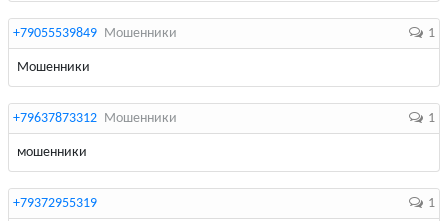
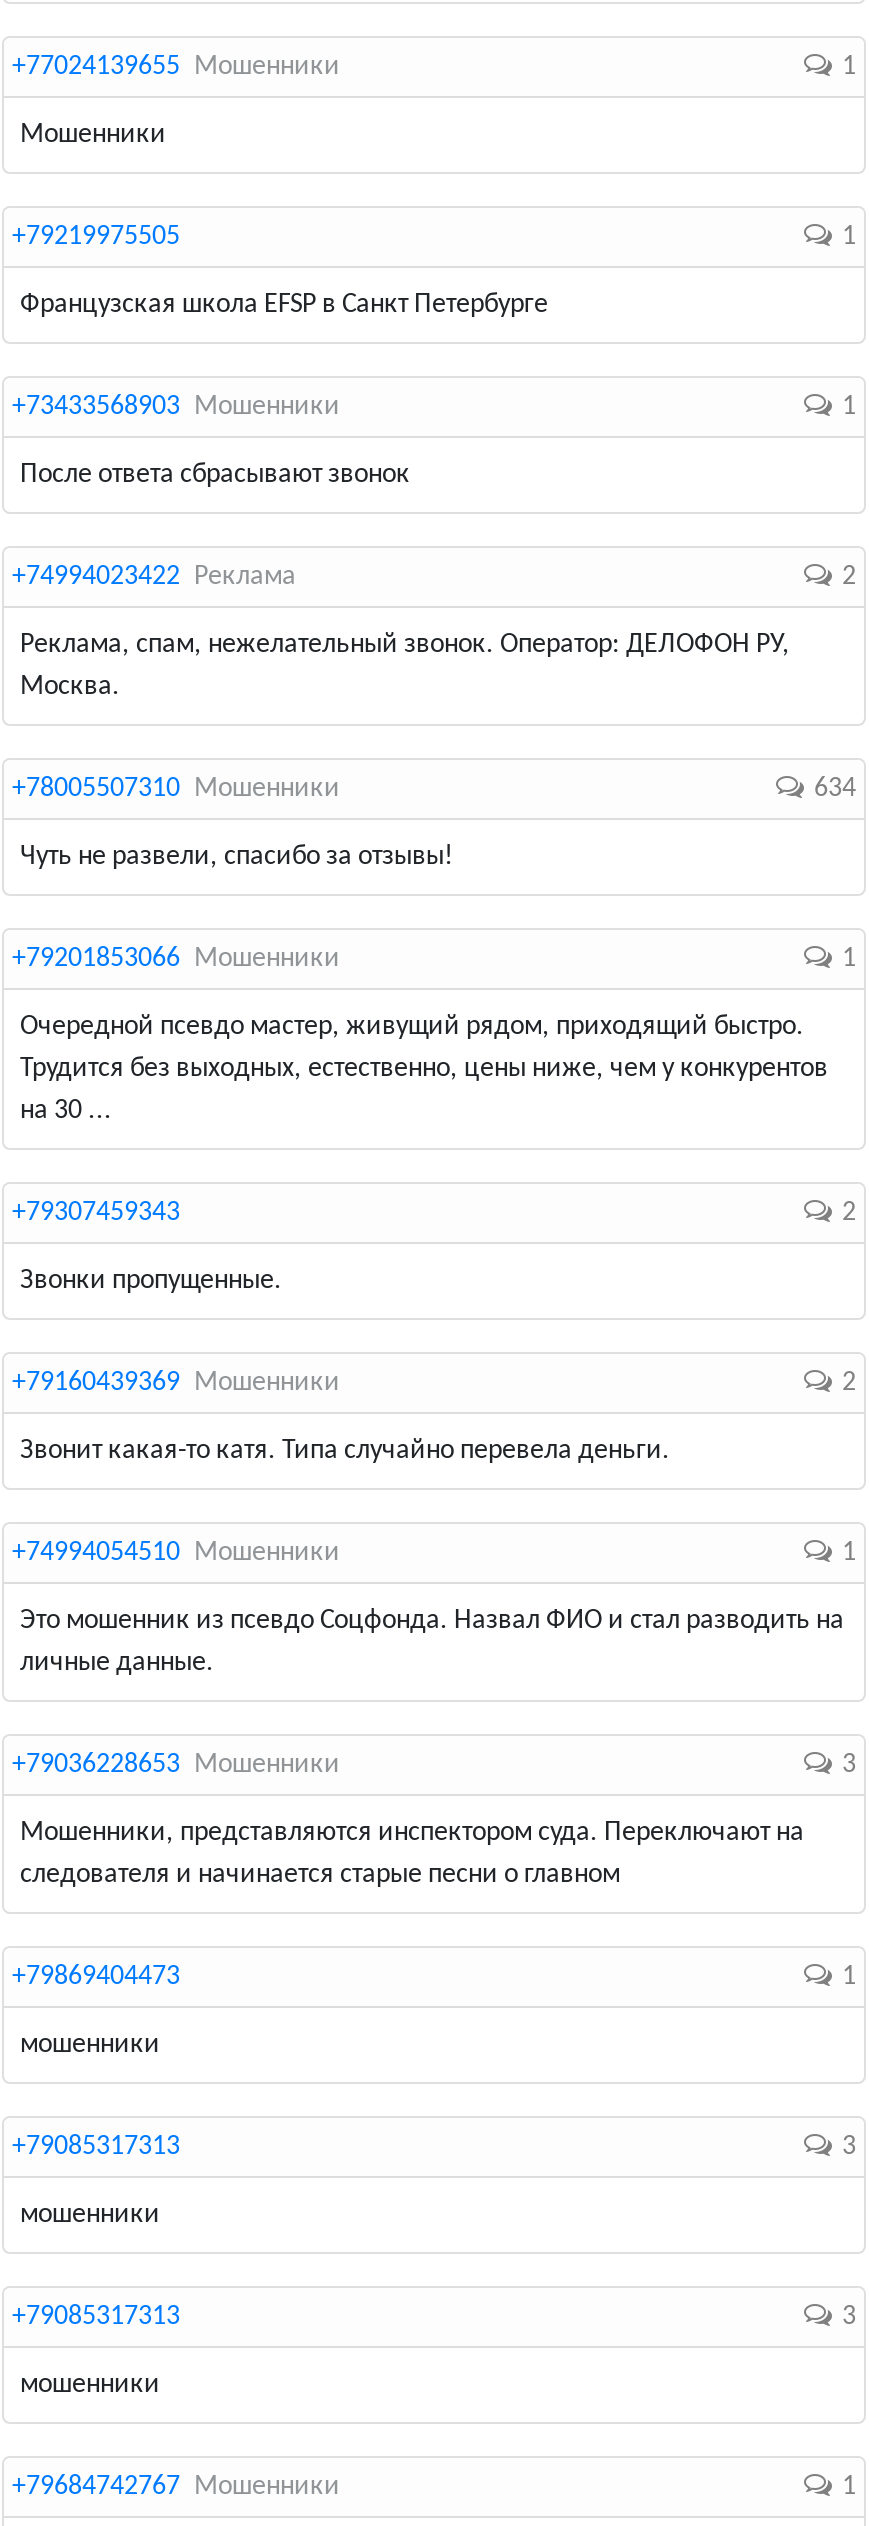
- +79055539849 Мошенники
+ +77024139655 Мошенники

- +79637873312 Мошенники
+ +79219975505
+ 1
+ Французская школа EFSP в Санкт Петербурге
+ +73433568903 Мошенники
+ 1
+ После ответа сбрасывают звонок
+ +74994023422 Реклама
+ 2
+ Реклама, спам, нежелательный звонок. Оператор: ДЕЛОФОН РУ,
+ Москва.
+ +78005507310 Мошенники
+ 634
+ Чуть не развели, спасибо за отзывы!
+ +79201853066 Мошенники
+ 1
+ Очередной псевдо мастер, живущий рядом, приходящий быстро.
+ Трудится без выходных, естественно, цены ниже, чем у конкурентов
+ на 30 ...
+ +79307459343
+ 2
+ Звонки пропущенные.
+ +79160439369 Мошенники
+ 2
+ Звонит какая-то катя. Типа случайно перевела деньги.
+ +74994054510 Мошенники
+ 1
+ Это мошенник из псевдо Соцфонда. Назвал ФИО и стал разводить на
+ личные данные.
+ +79036228653 Мошенники
+ 3
+ Мошенники, представляются инспектором суда. Переключают на
+ следователя и начинается старые песни о главном
+ +79869404473

- +79372955319
+ +79085317313
+ 3
+ мошенники
+ +79085317313
+ 3
+ мошенники
+ +79684742767 Мошенники
